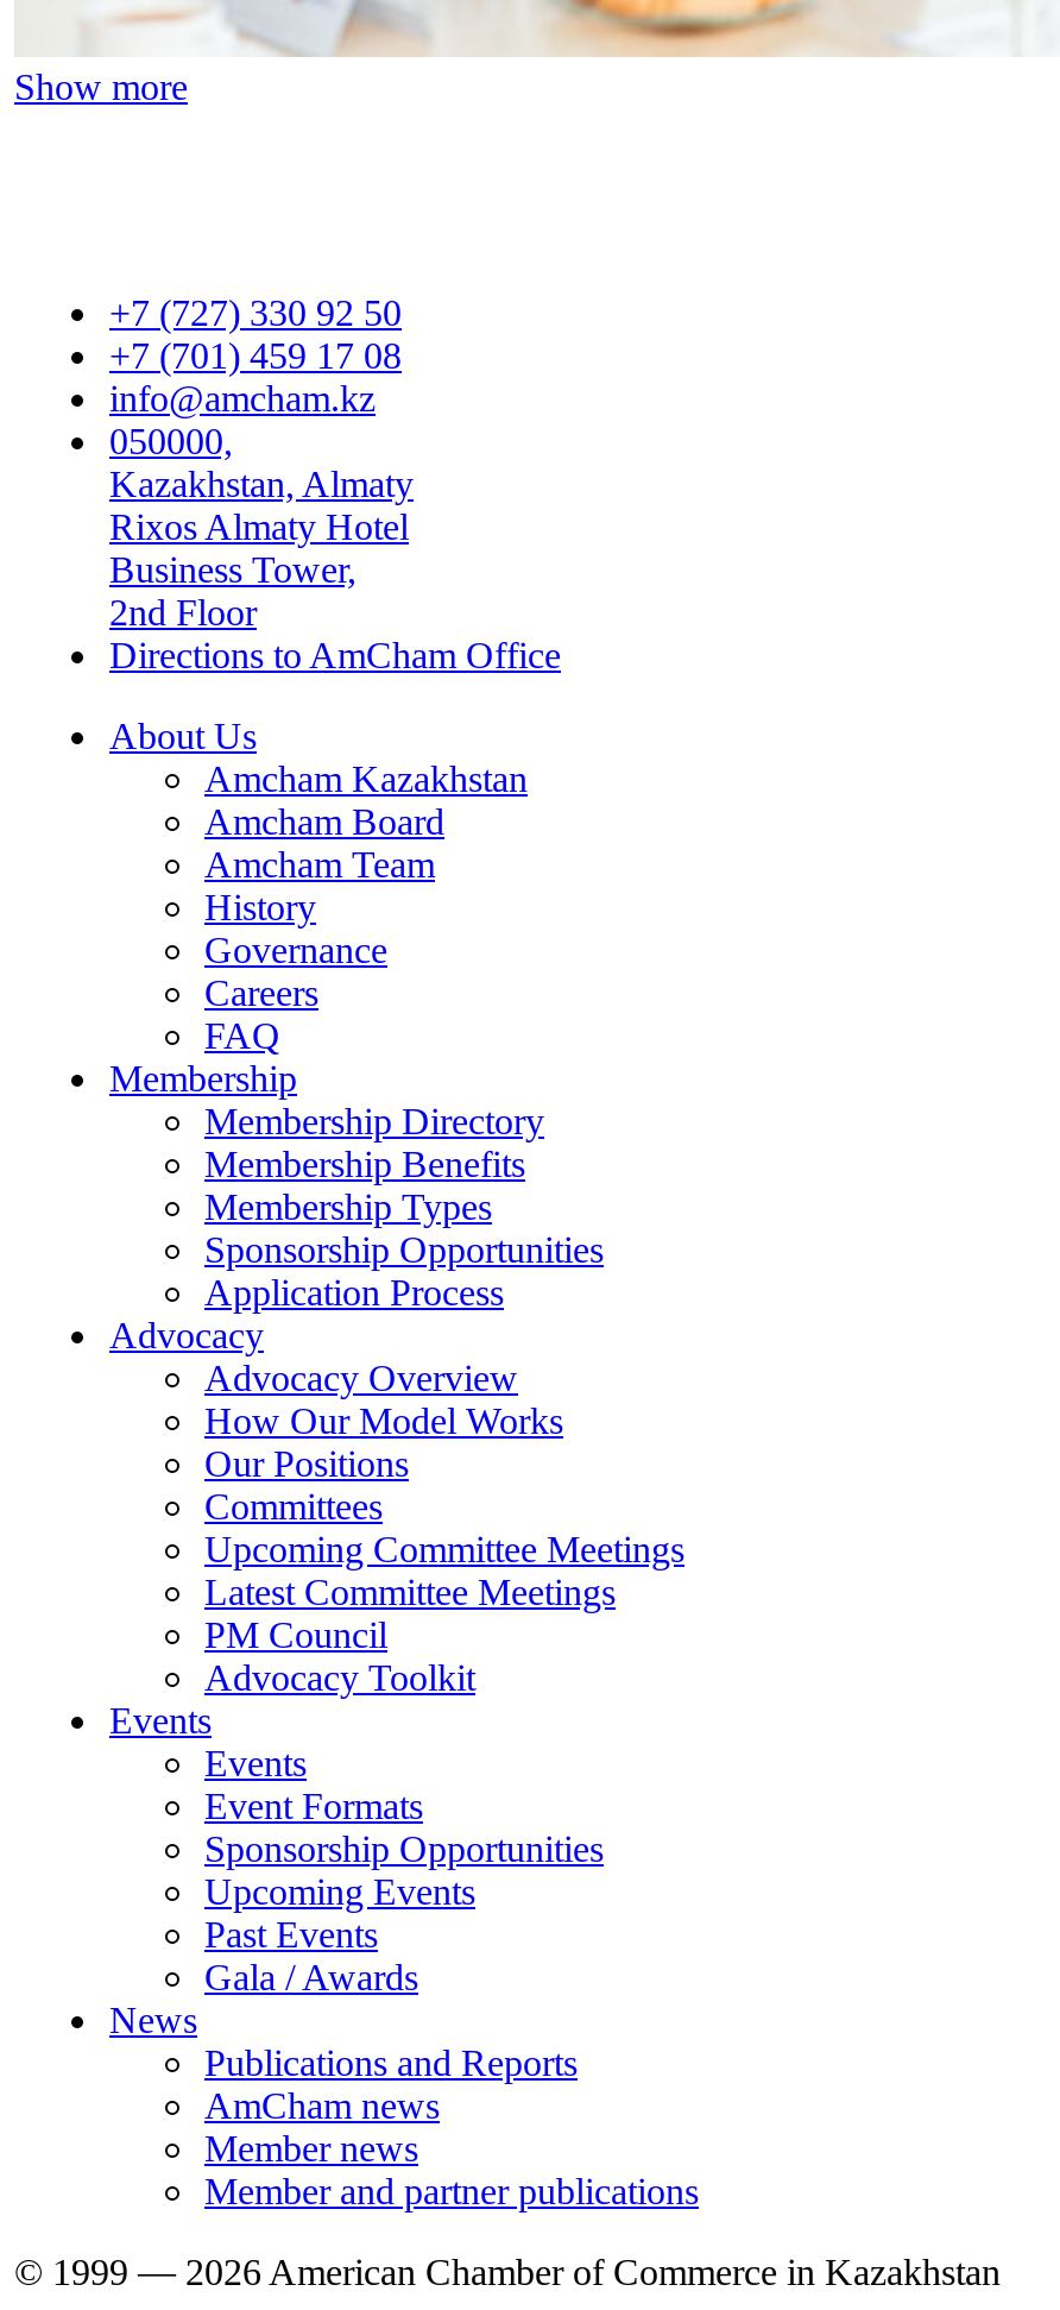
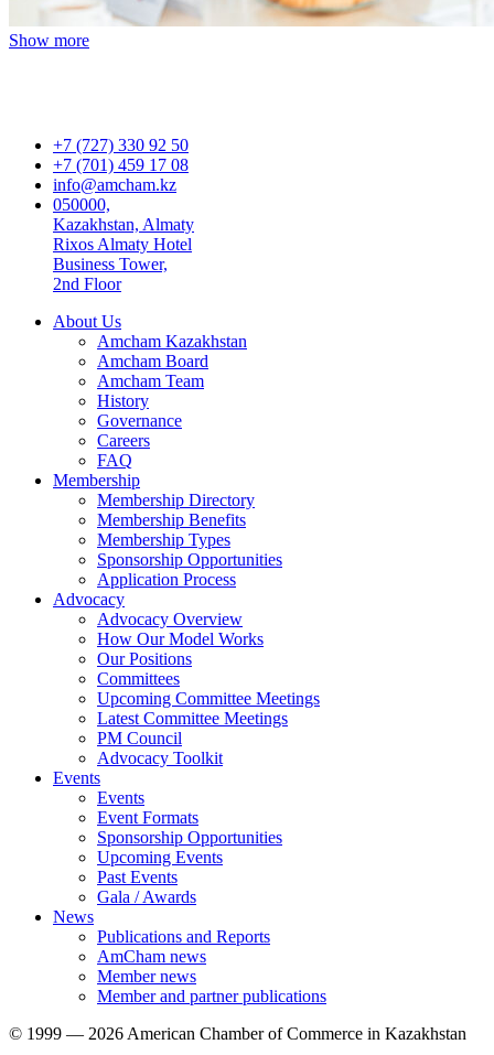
- Directions to AmCham Office
